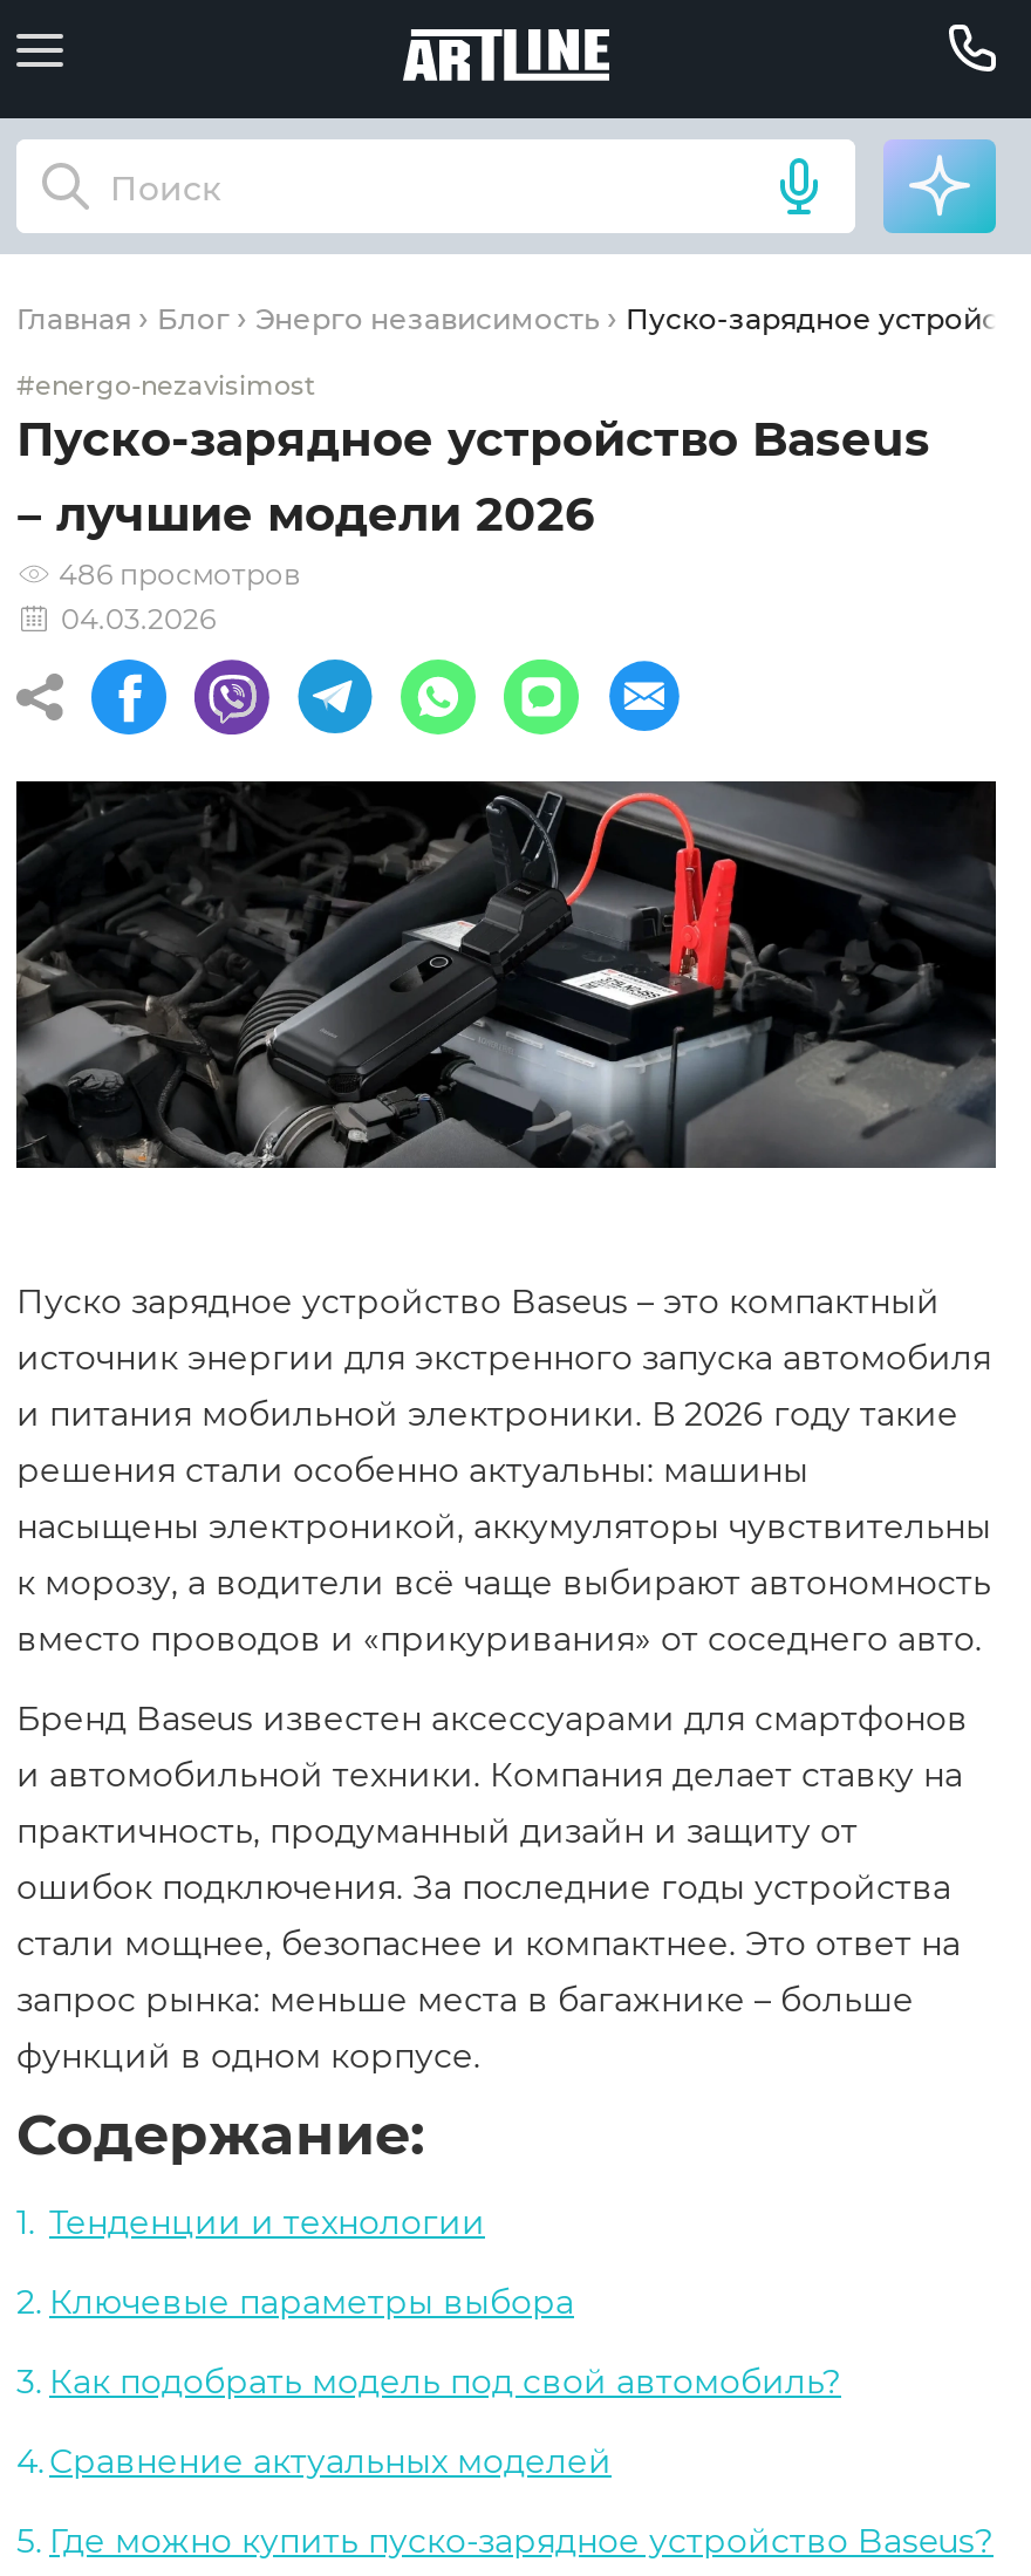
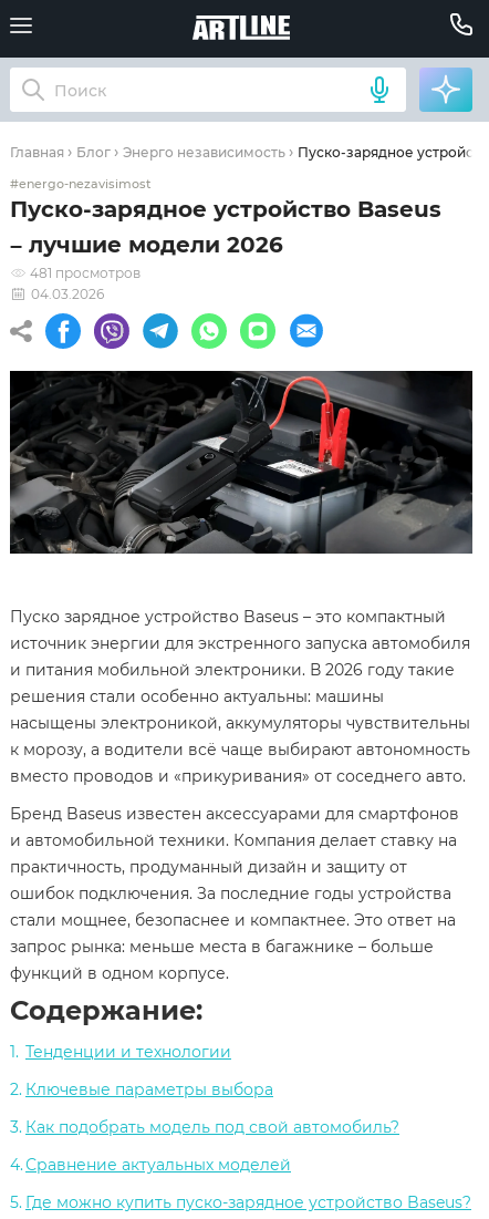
- 486 просмотров
+ 481 просмотров
